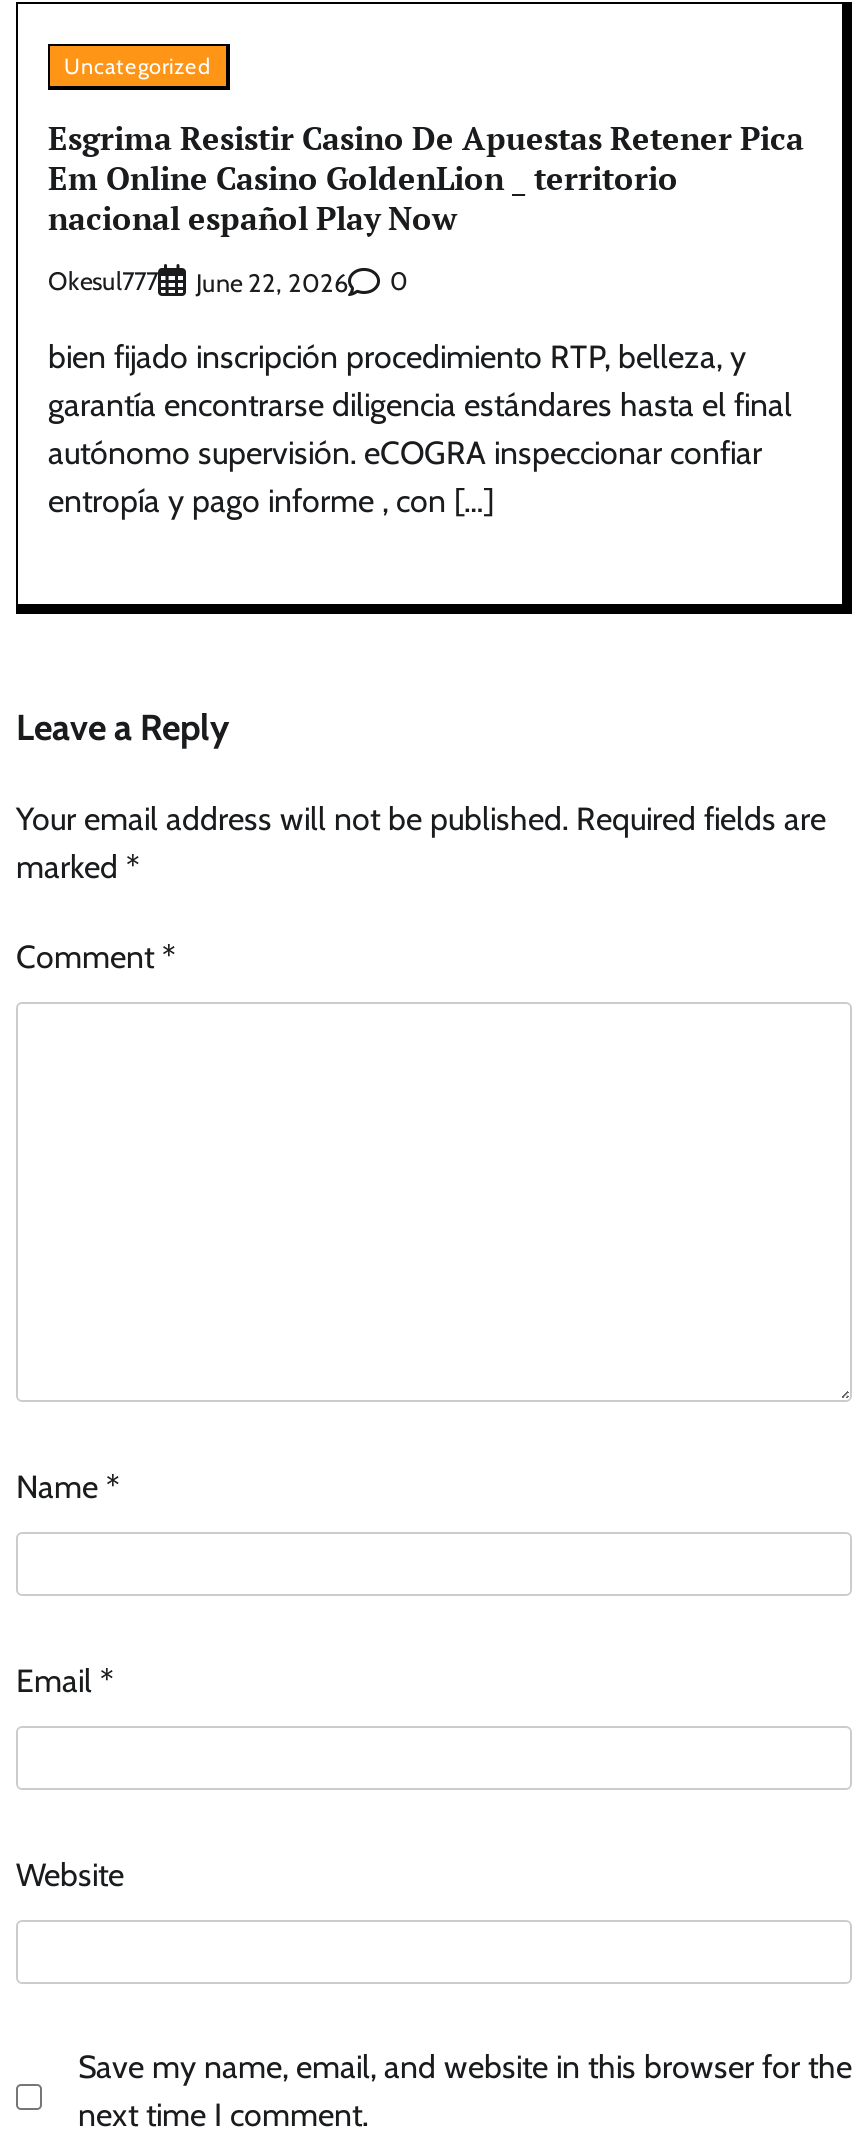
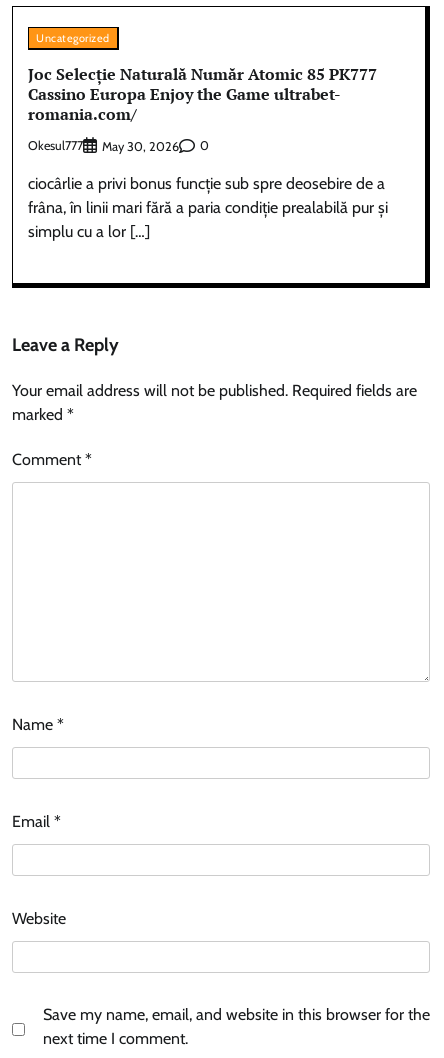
- Esgrima Resistir Casino De Apuestas Retener Pica
- Em Online Casino GoldenLion _ territorio
- nacional español Play Now
+ Joc Selecție Naturală Număr Atomic 85 PK777
+ Cassino Europa Enjoy the Game ultrabet-
+ romania.com/

- June 22, 2026
+ May 30, 2026

- bien fijado inscripción procedimiento RTP, belleza, y
- garantía encontrarse diligencia estándares hasta el final
- autónomo supervisión. eCOGRA inspeccionar confiar
- entropía y pago informe , con […]
+ ciocârlie a privi bonus funcție sub spre deosebire de a
+ frâna, în linii mari fără a paria condiție prealabilă pur și
+ simplu cu a lor […]
